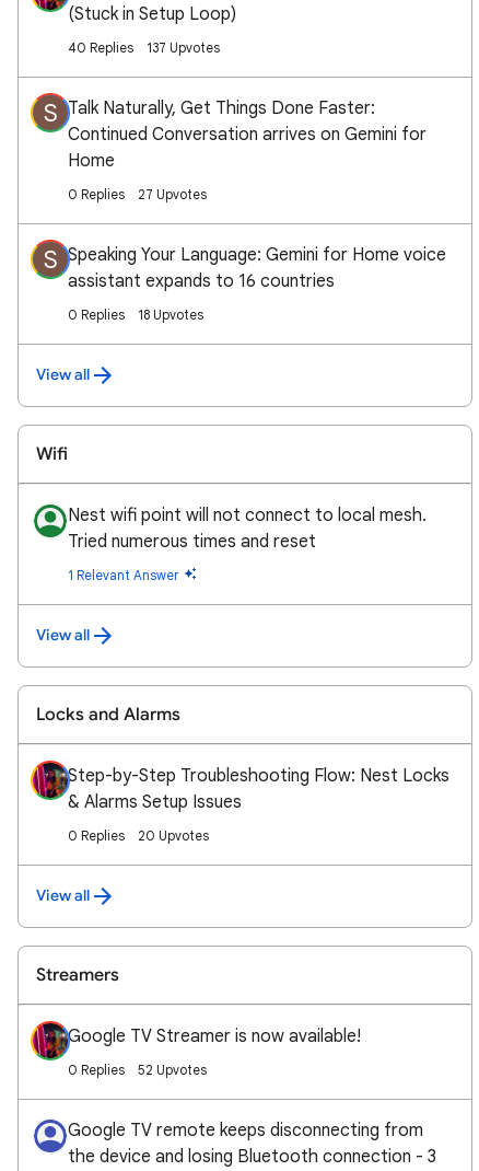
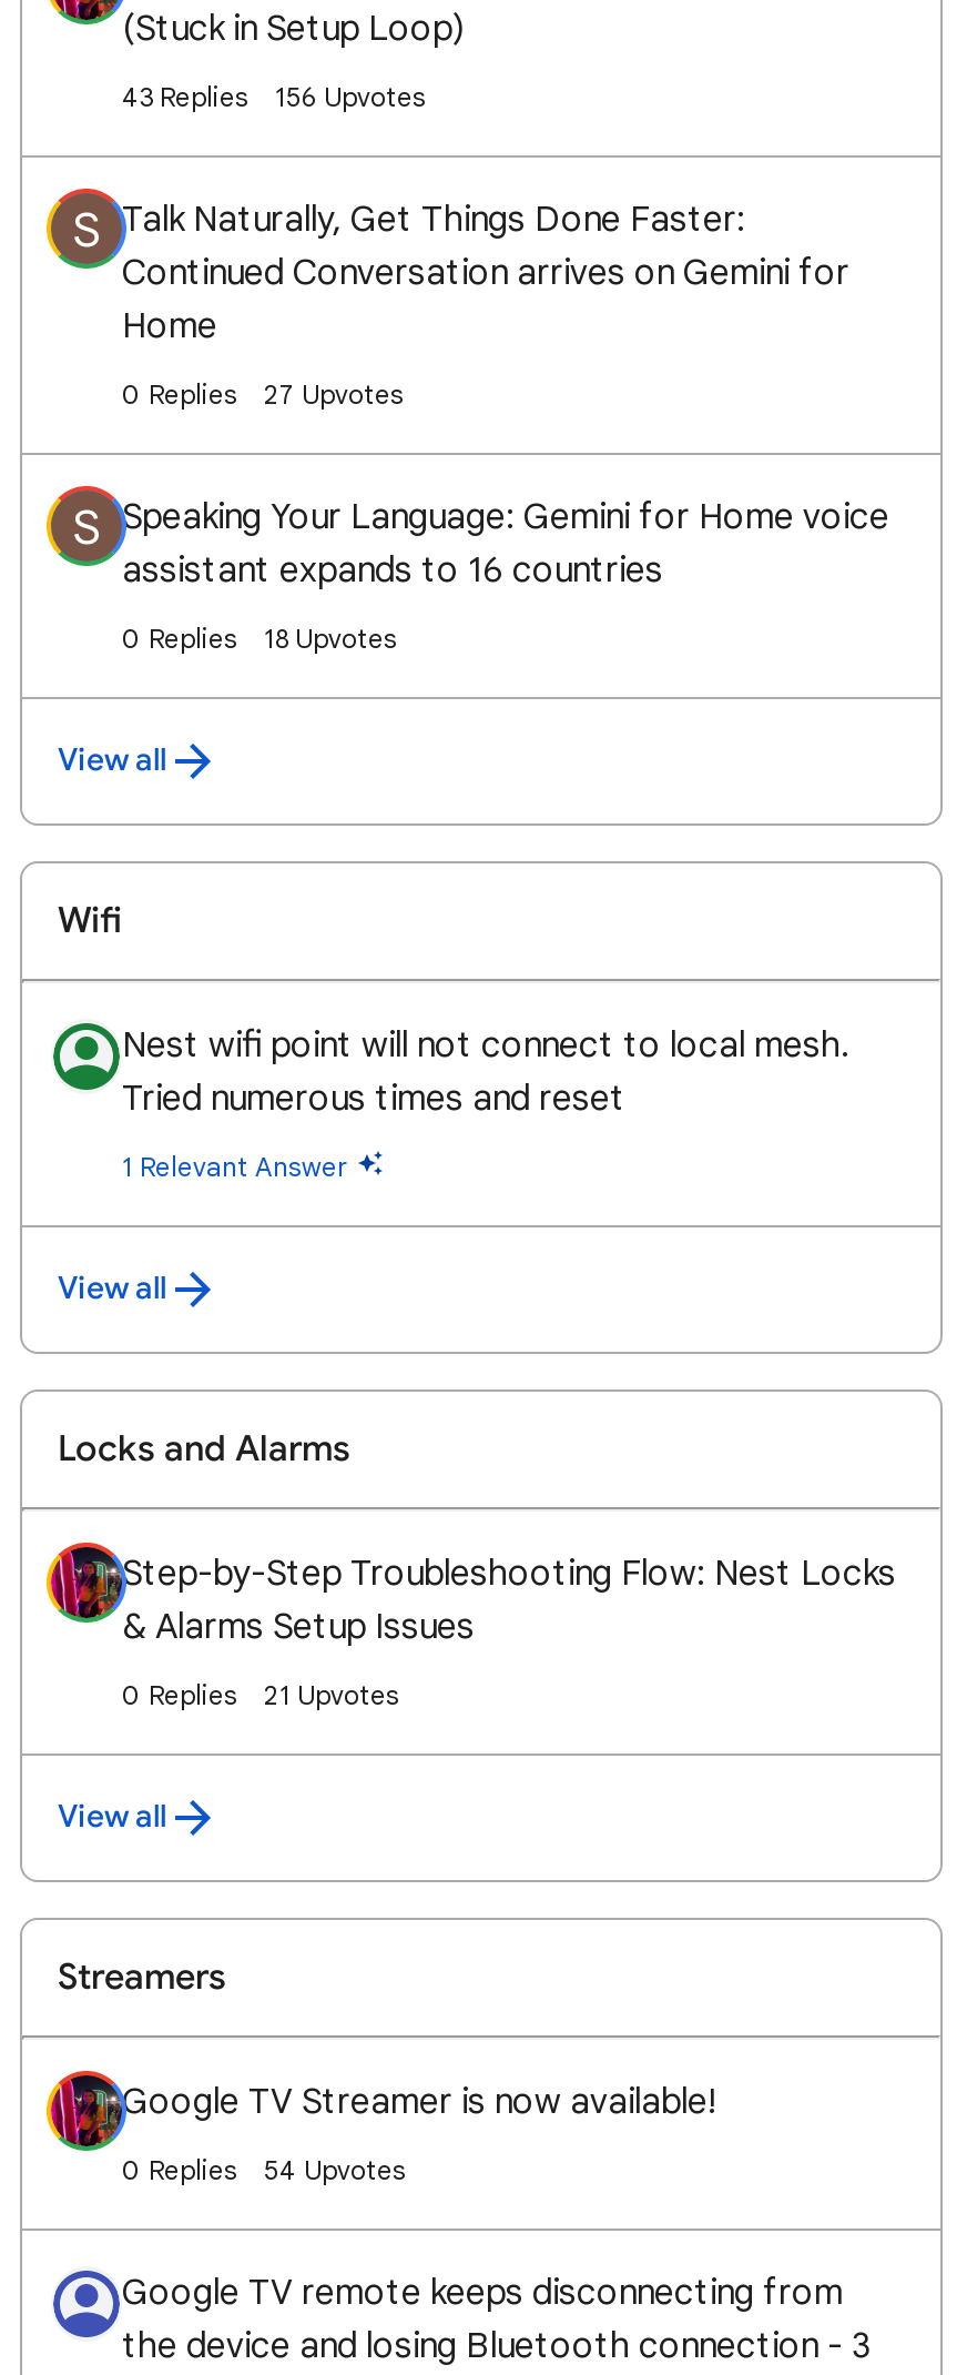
- 40 Replies
+ 43 Replies

- 137 Upvotes
+ 156 Upvotes

- 20 Upvotes
+ 21 Upvotes

- 52 Upvotes
+ 54 Upvotes
